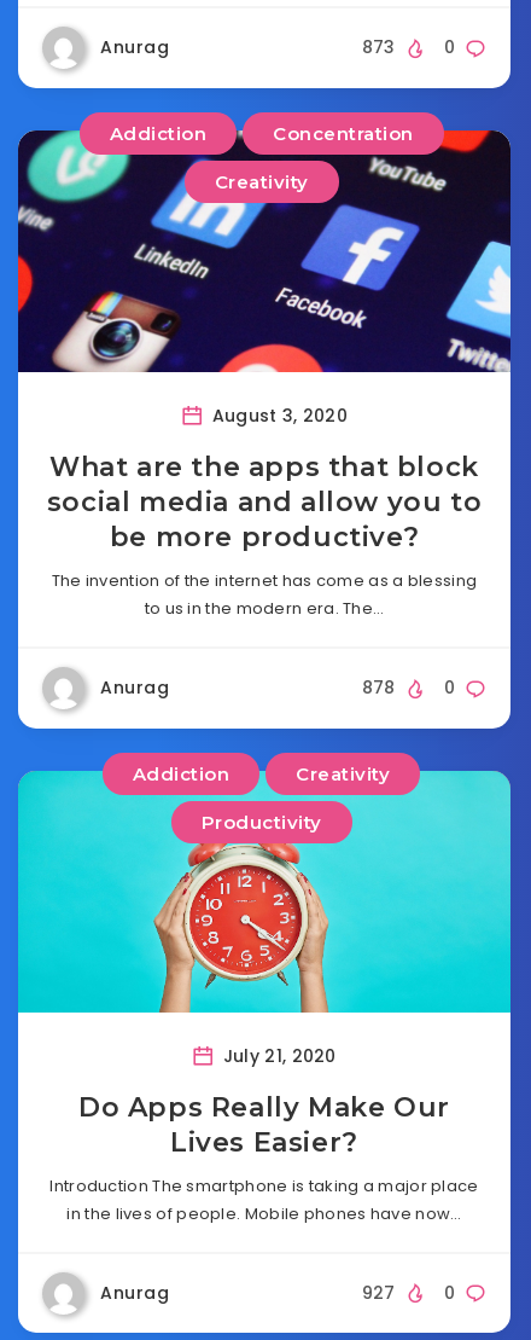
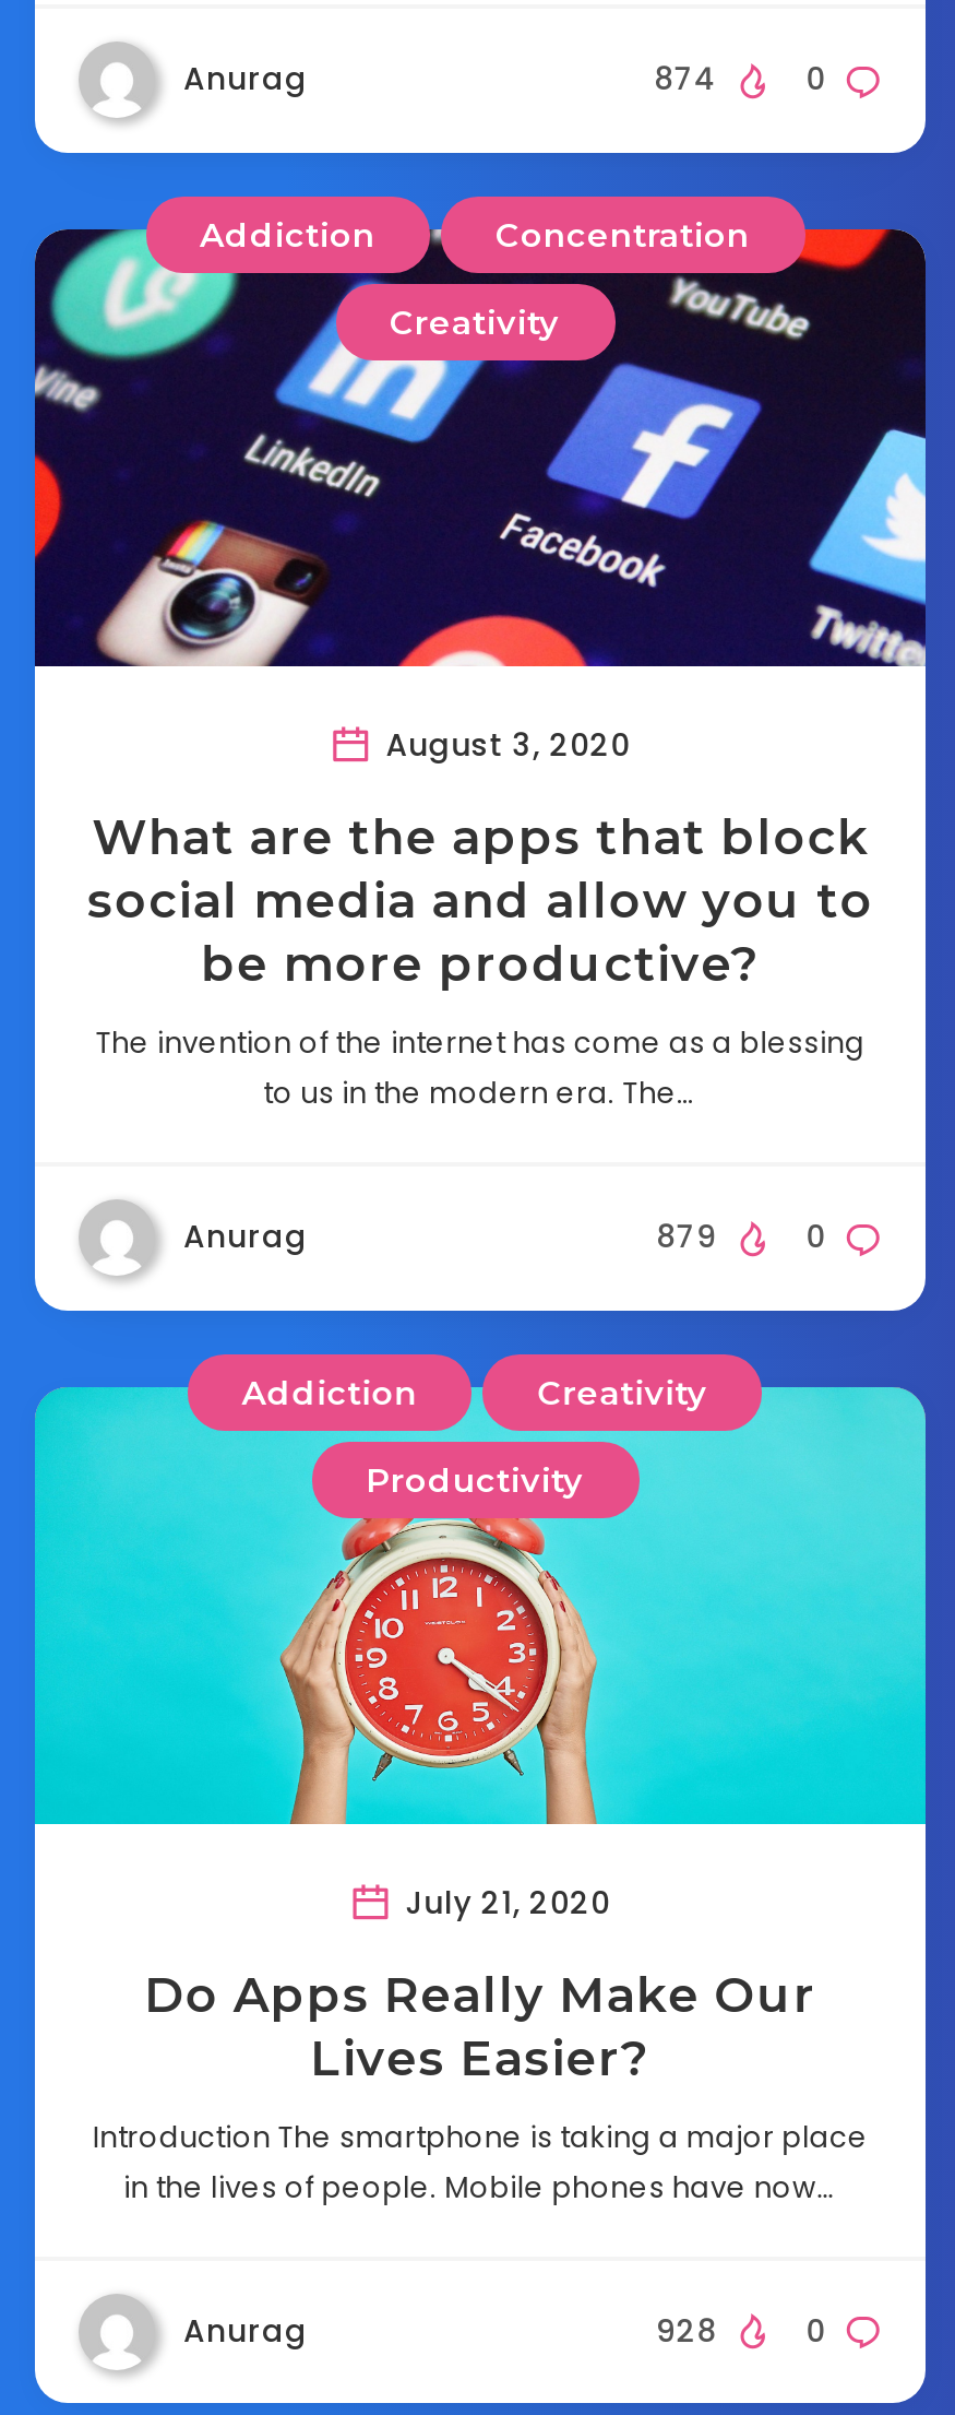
- 873 0
+ 874 0

- 878 0
+ 879 0

- 927 0
+ 928 0
